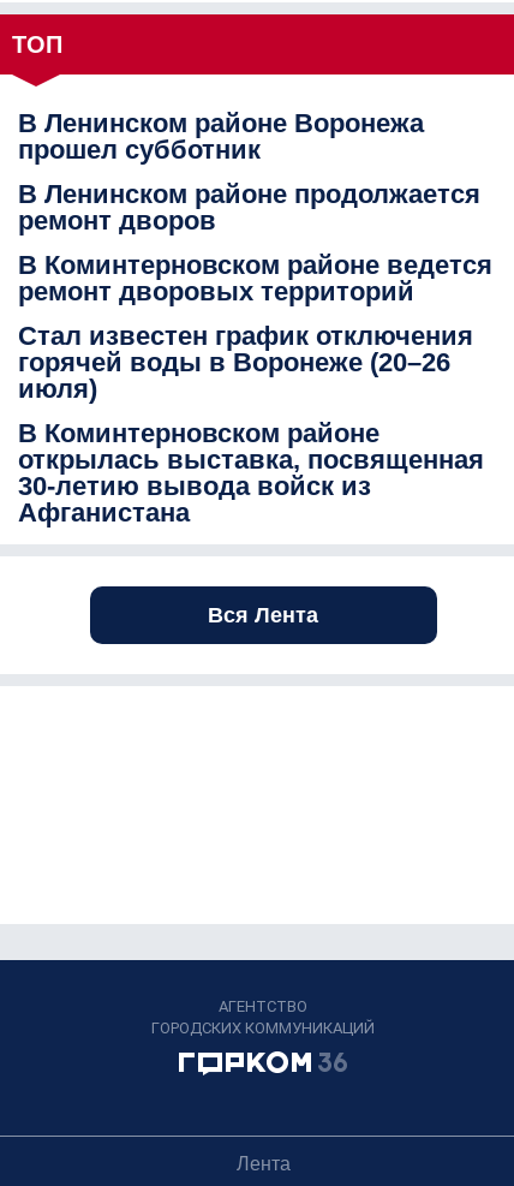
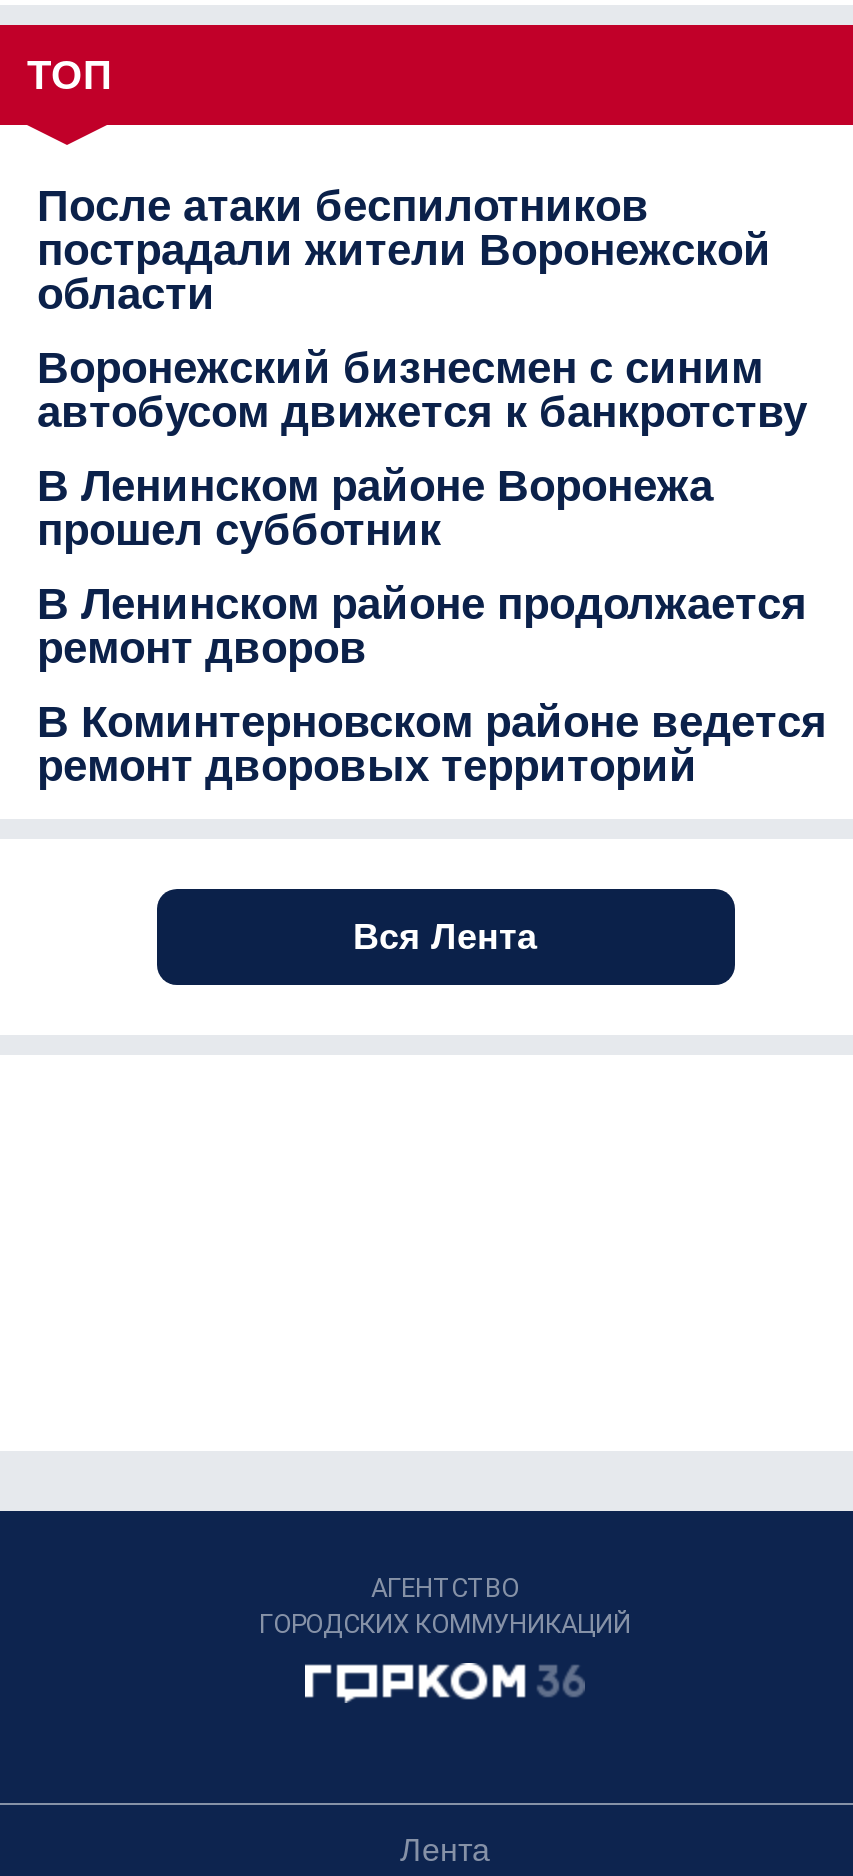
+ После атаки беспилотников
+ пострадали жители Воронежской
+ области
+ Воронежский бизнесмен с синим
+ автобусом движется к банкротству

moved down: В Ленинском районе Воронежа | прошел субботник | В Ленинском районе продолжается | ремонт дворов | В Коминтерновском районе ведется | ремонт дворовых территорий

- Стал известен график отключения
- горячей воды в Воронеже (20–26
- июля)
- В Коминтерновском районе
- открылась выставка, посвященная
- 30-летию вывода войск из
- Афганистана
